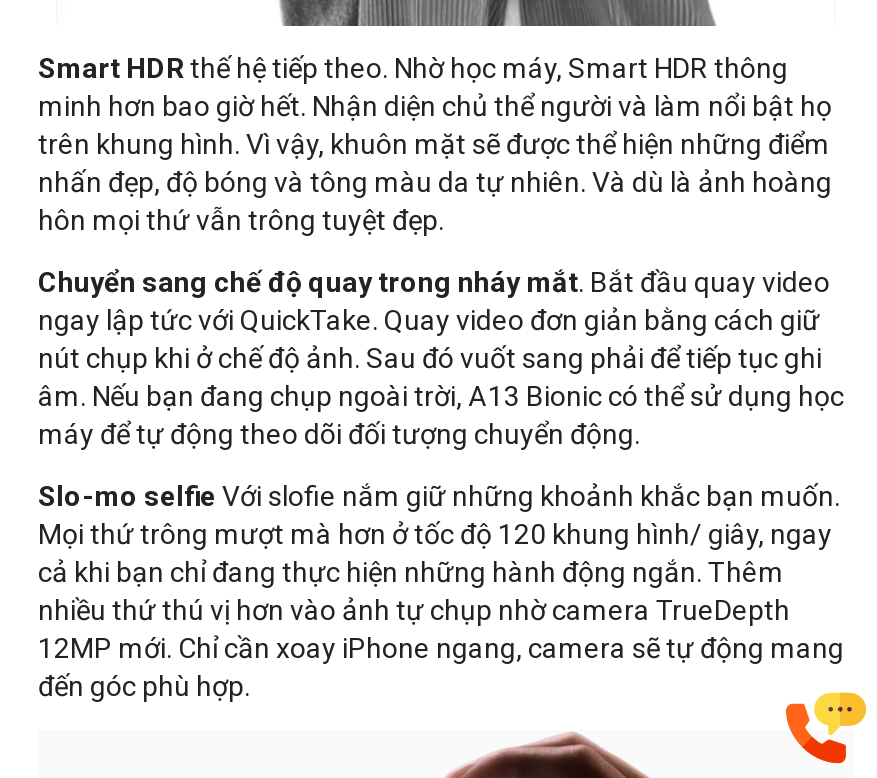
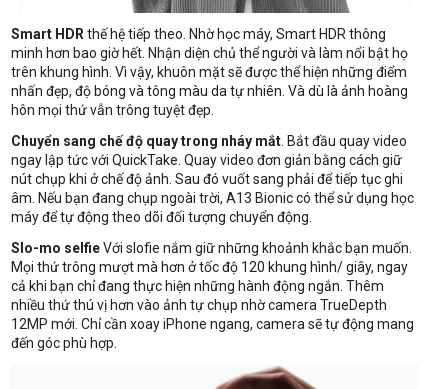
- [image]
